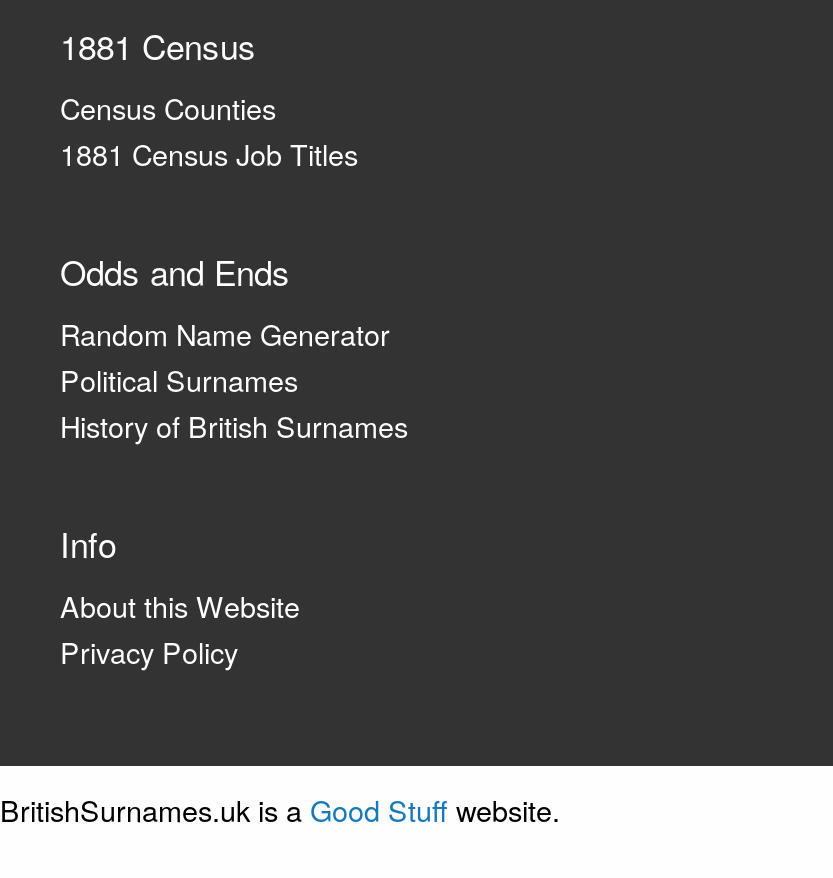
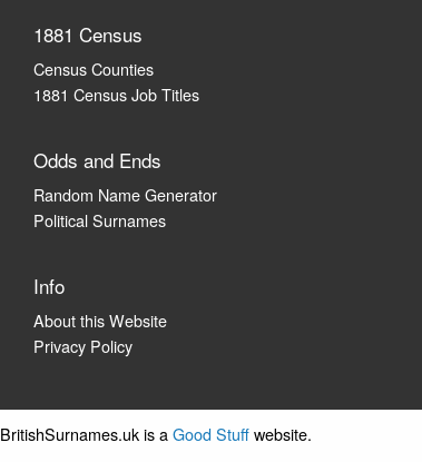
- History of British Surnames
